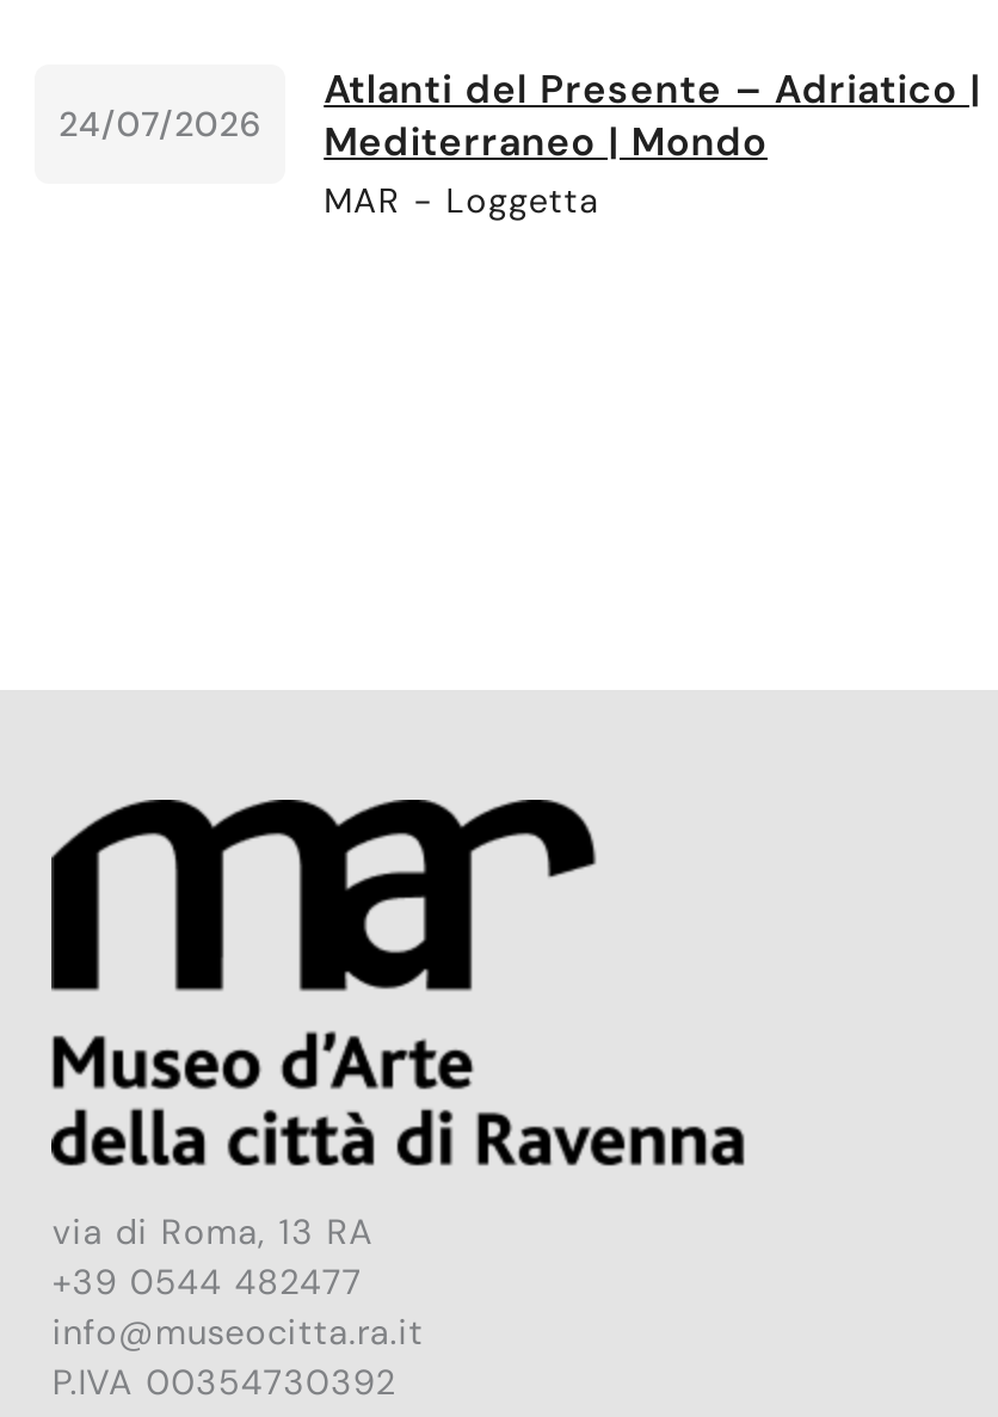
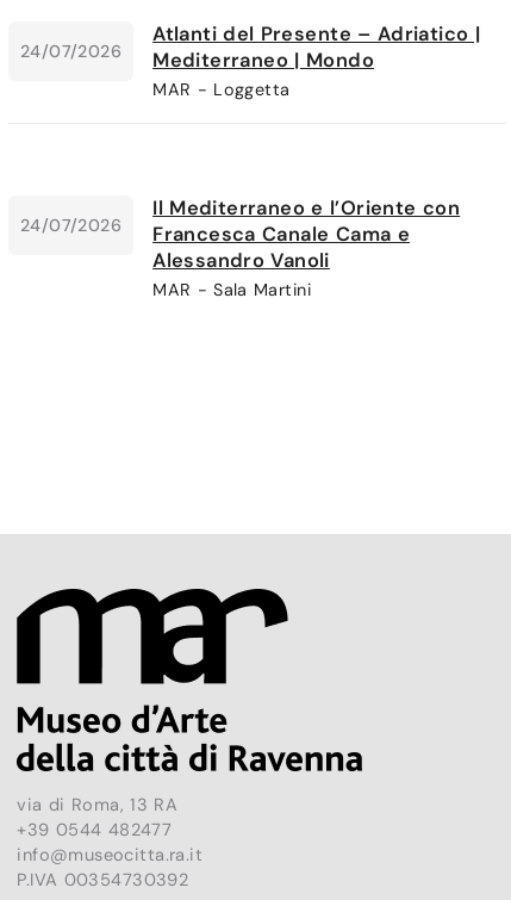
+ 24/07/2026

+ Il Mediterraneo e l’Oriente con
+ Francesca Canale Cama e
+ Alessandro Vanoli
+ MAR - Sala Martini
